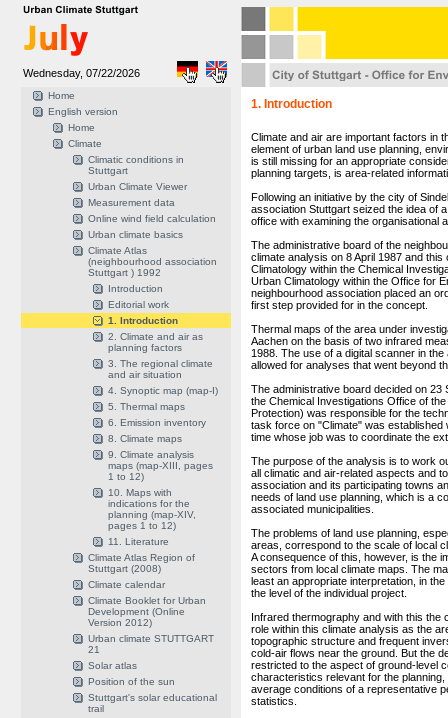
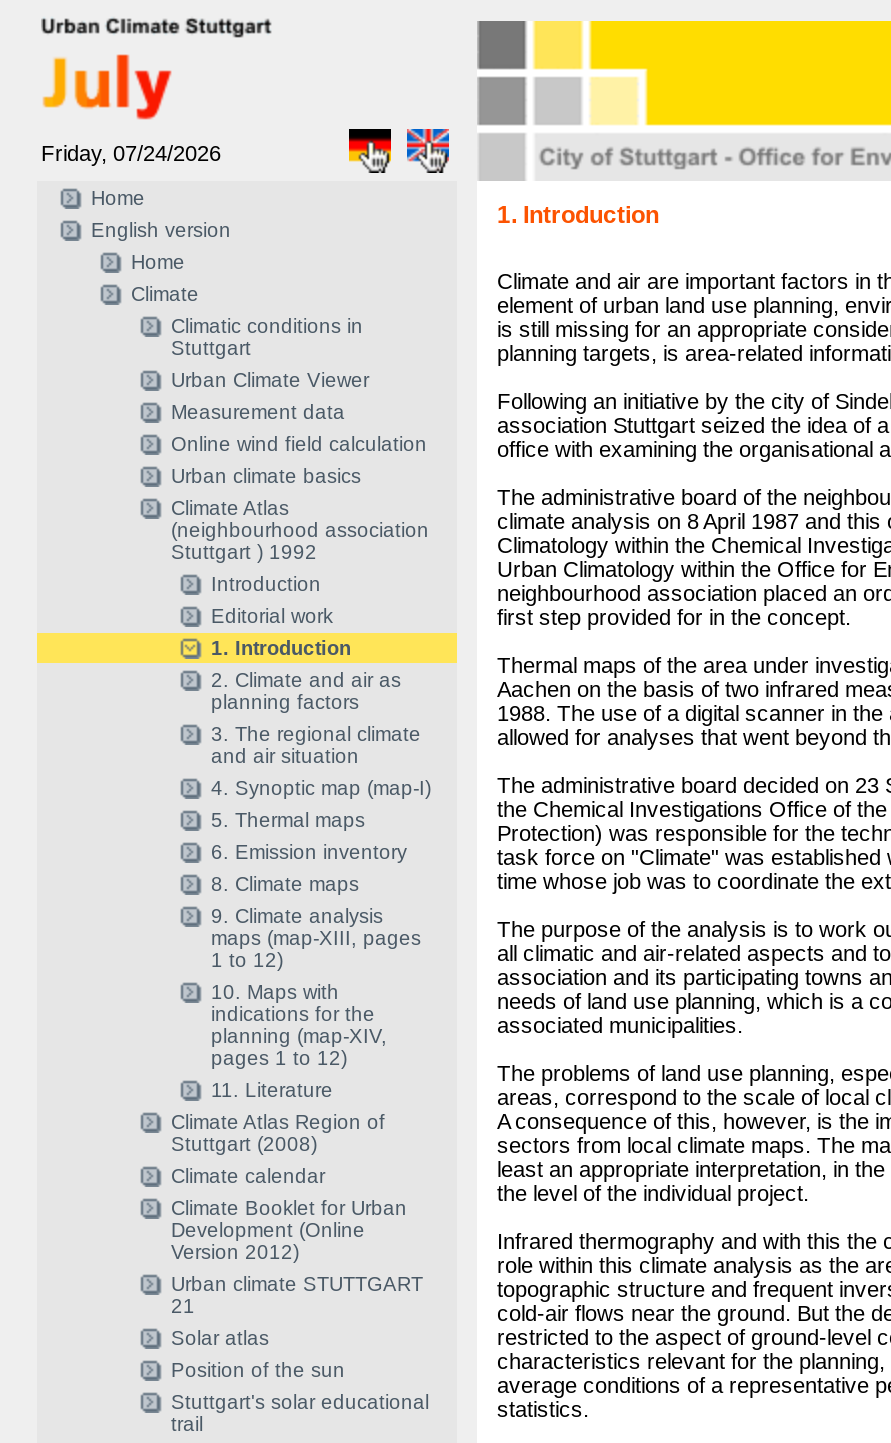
- Wednesday, 07/22/2026
+ Friday, 07/24/2026
